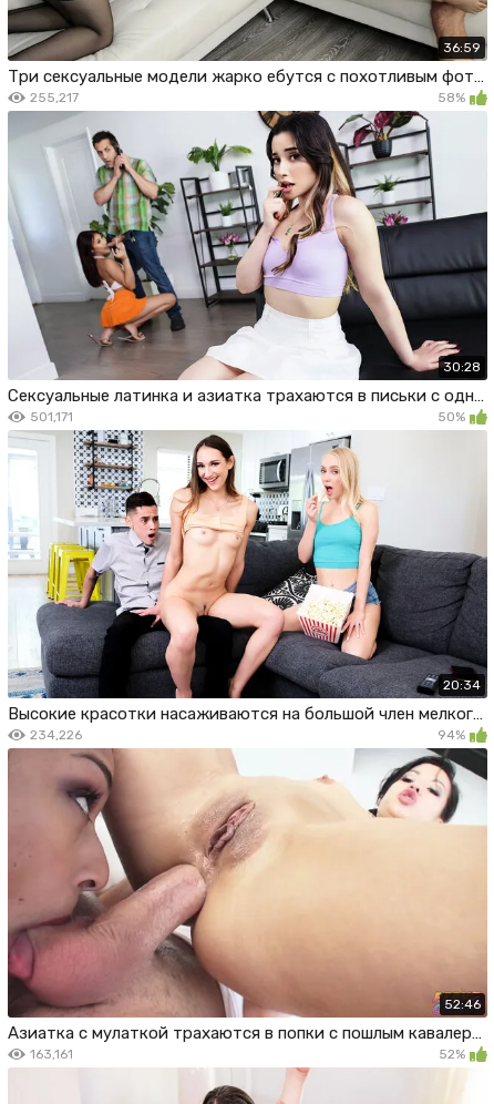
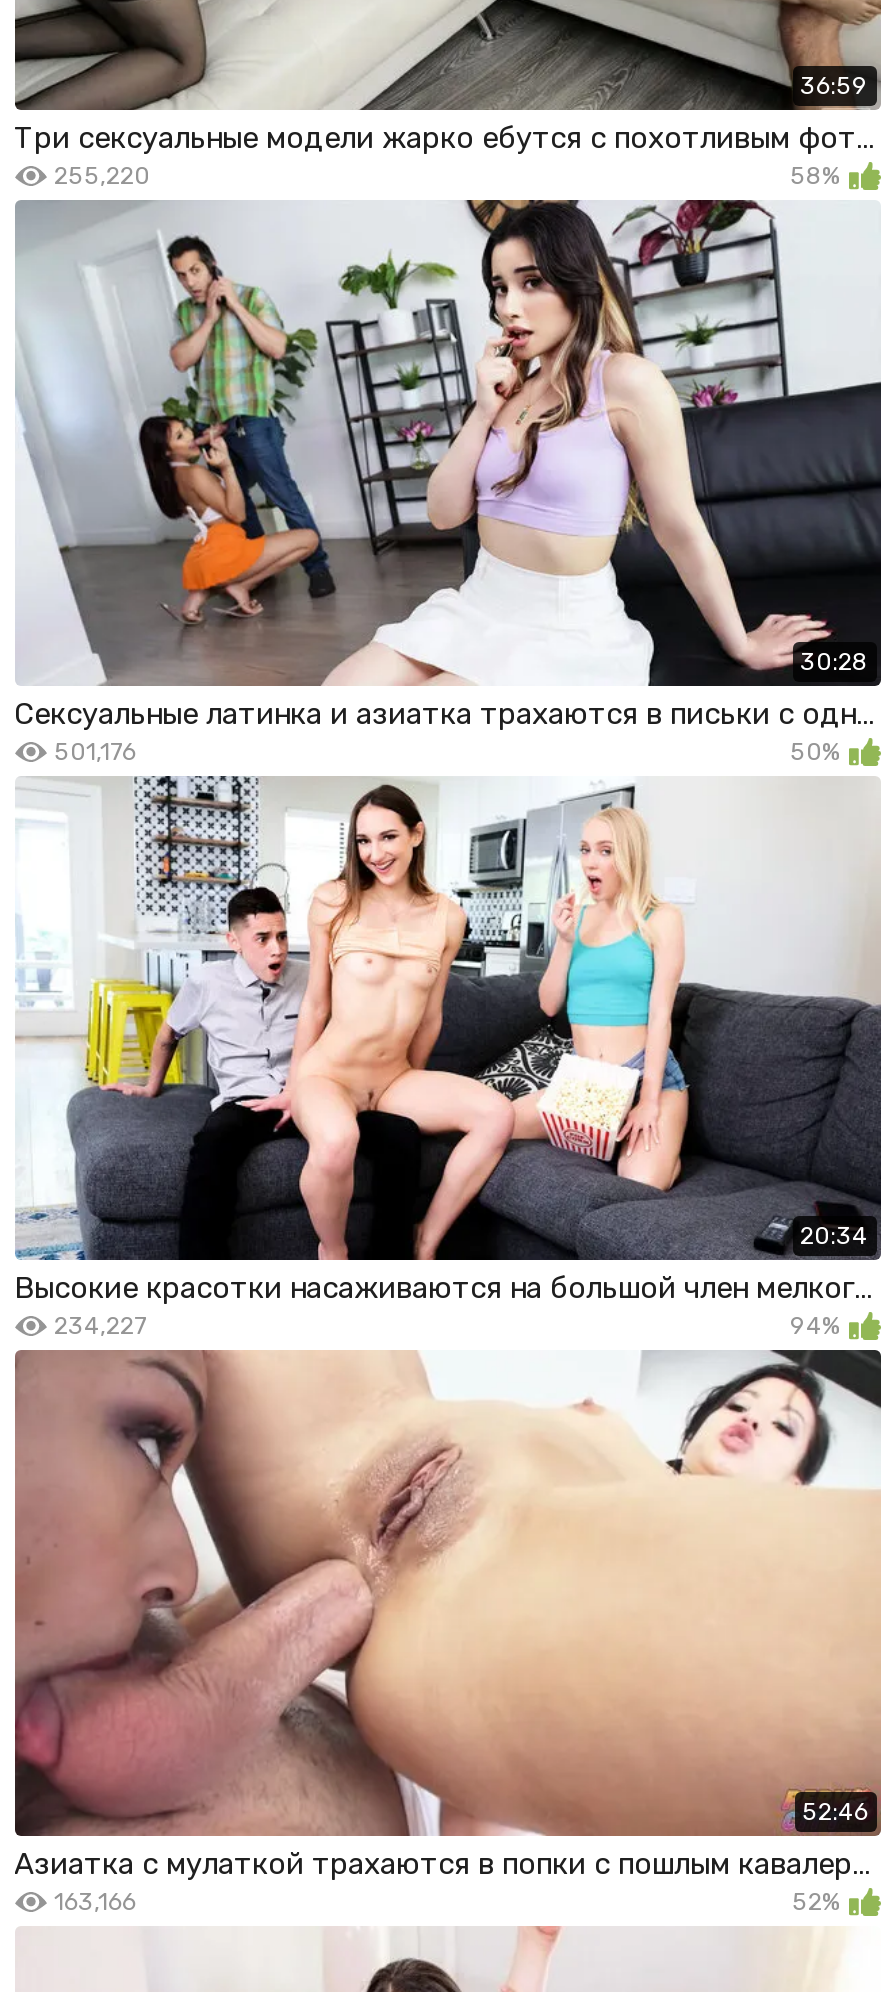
- 255,217
+ 255,220

- 501,171
+ 501,176

- 234,226
+ 234,227

- 163,161
+ 163,166
